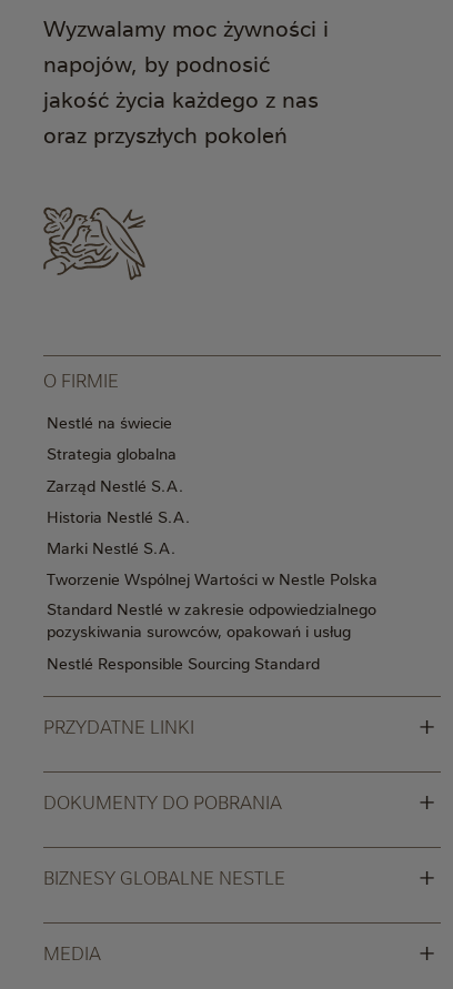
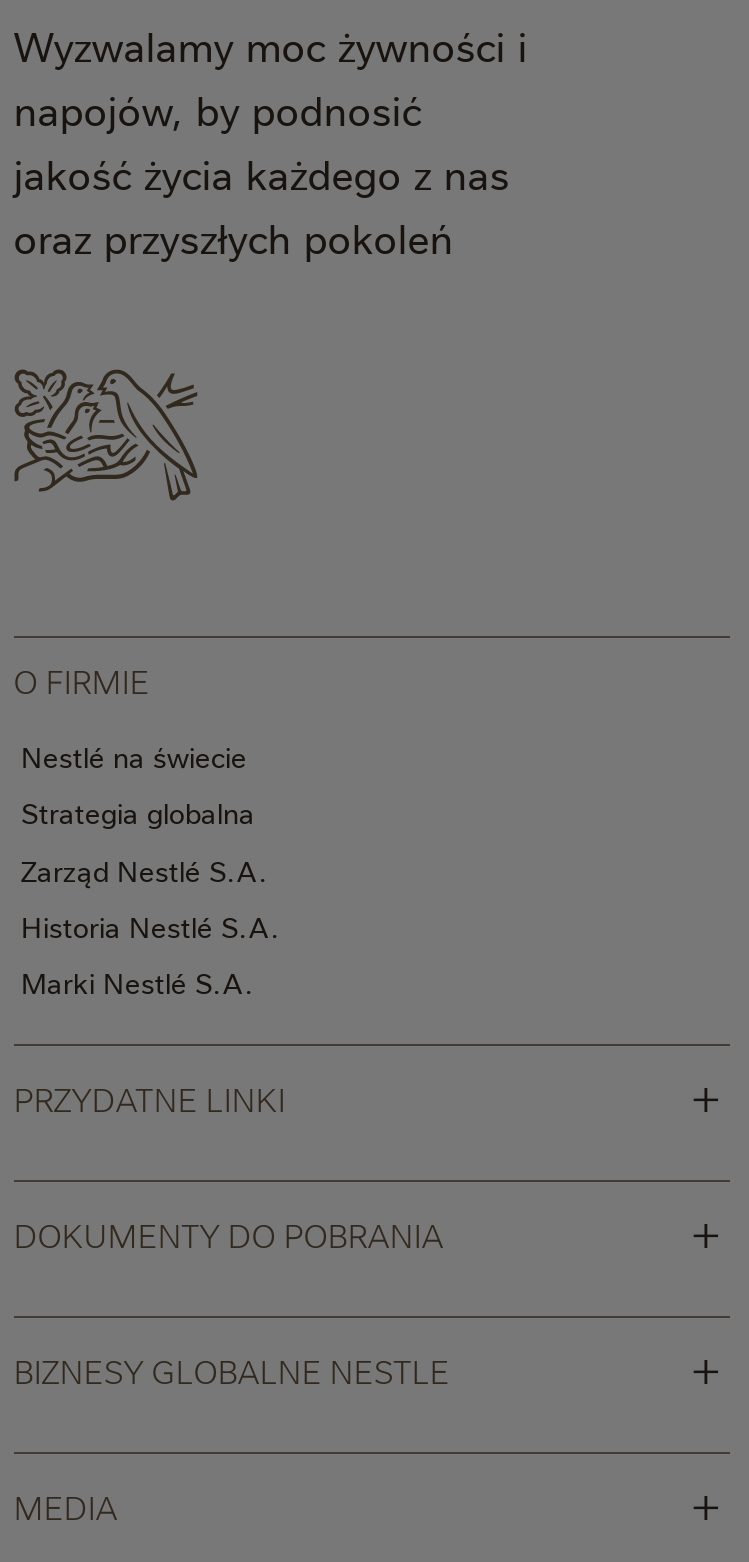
- Tworzenie Wspólnej Wartości w Nestle Polska
- Standard Nestlé w zakresie odpowiedzialnego
- pozyskiwania surowców, opakowań i usług
- Nestlé Responsible Sourcing Standard
